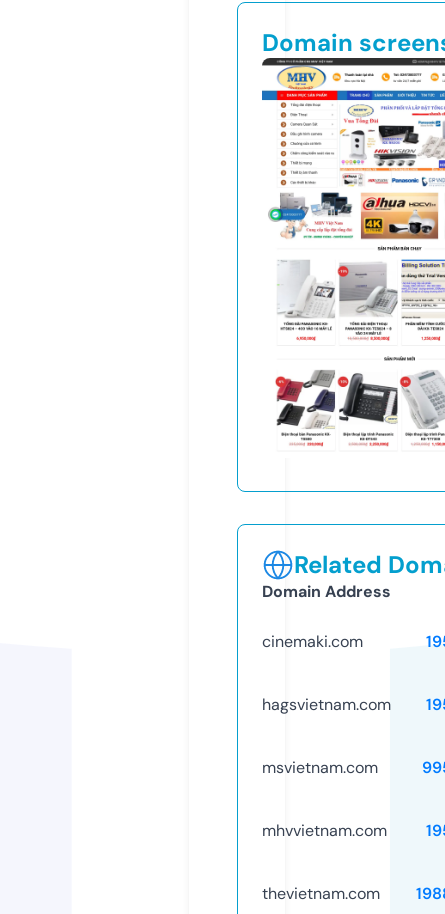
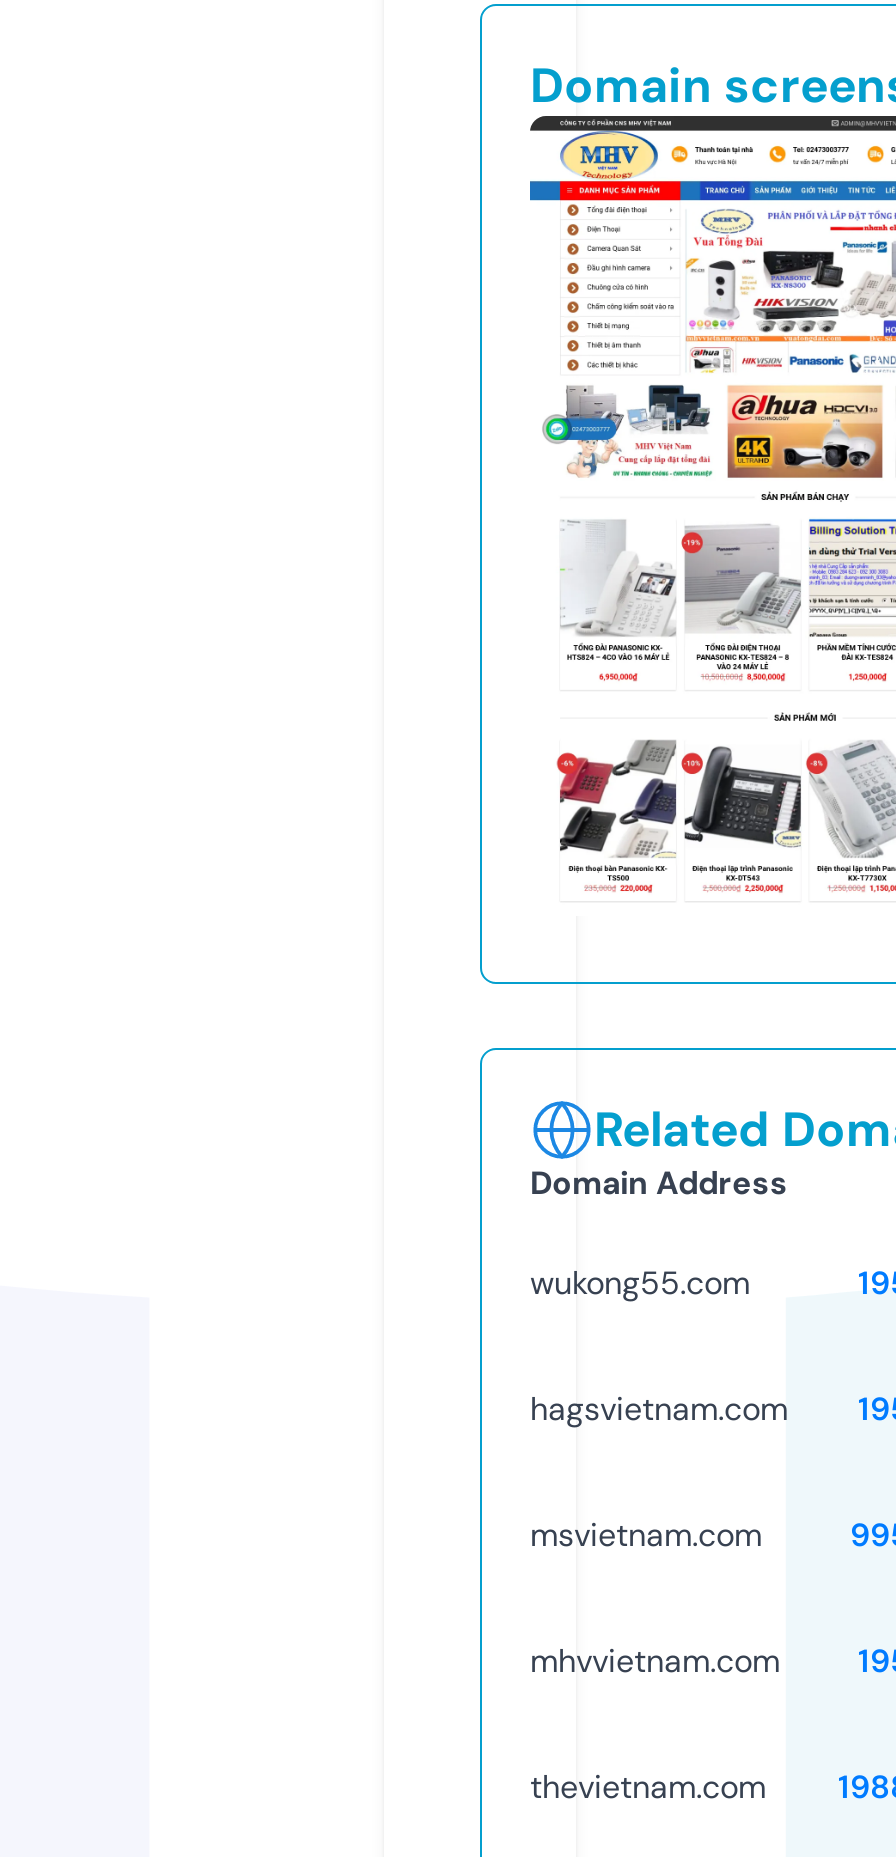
- cinemaki.com
+ wukong55.com
